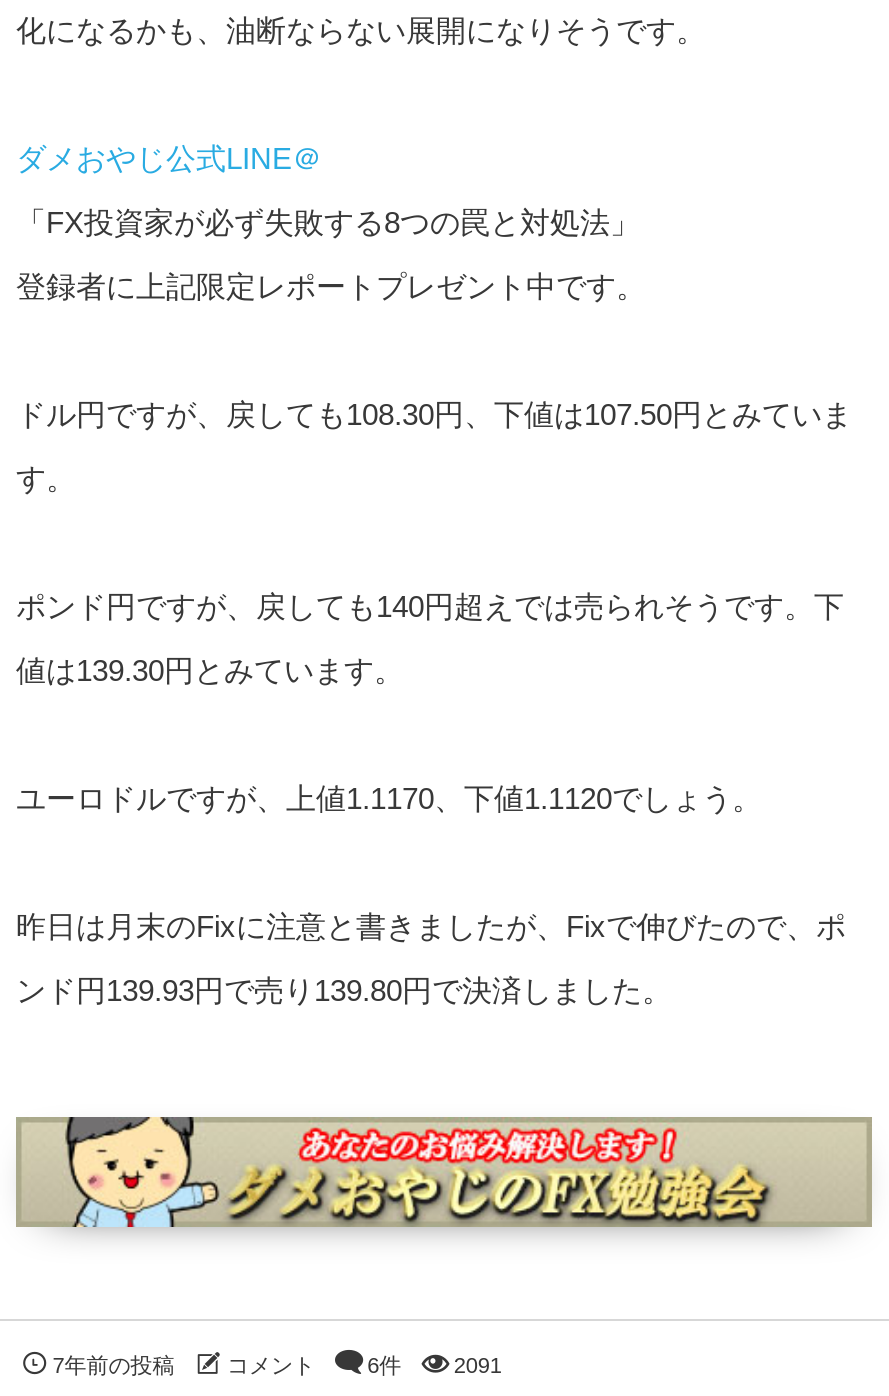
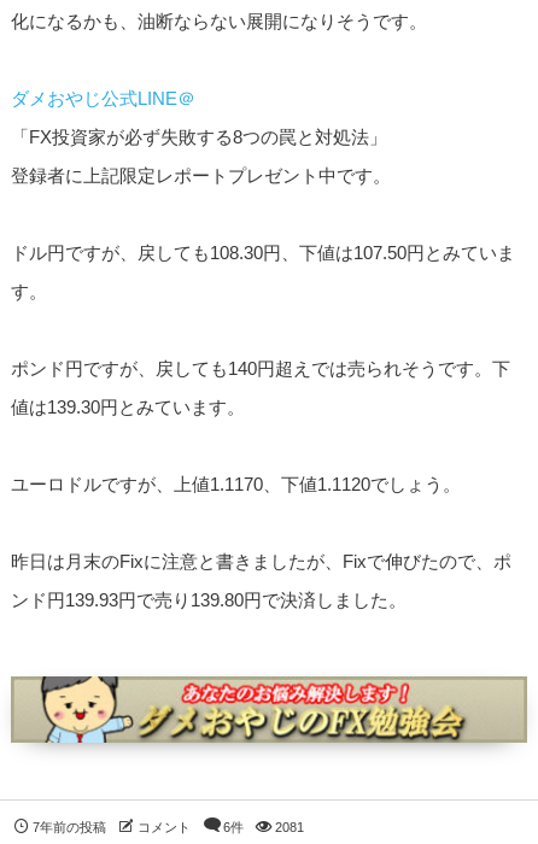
- 2091
+ 2081
